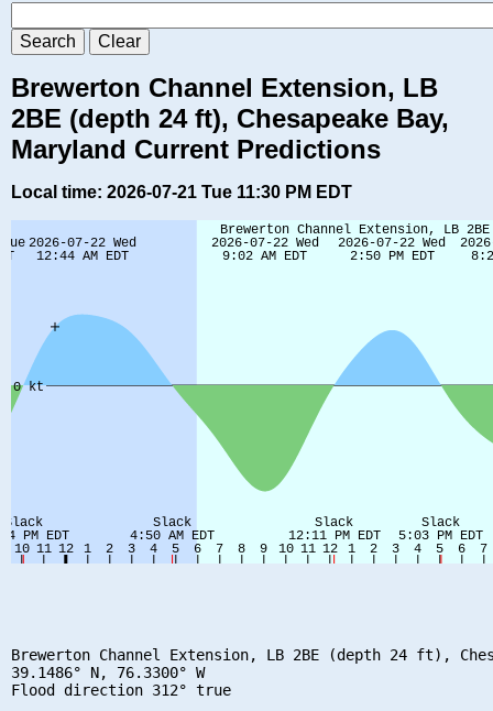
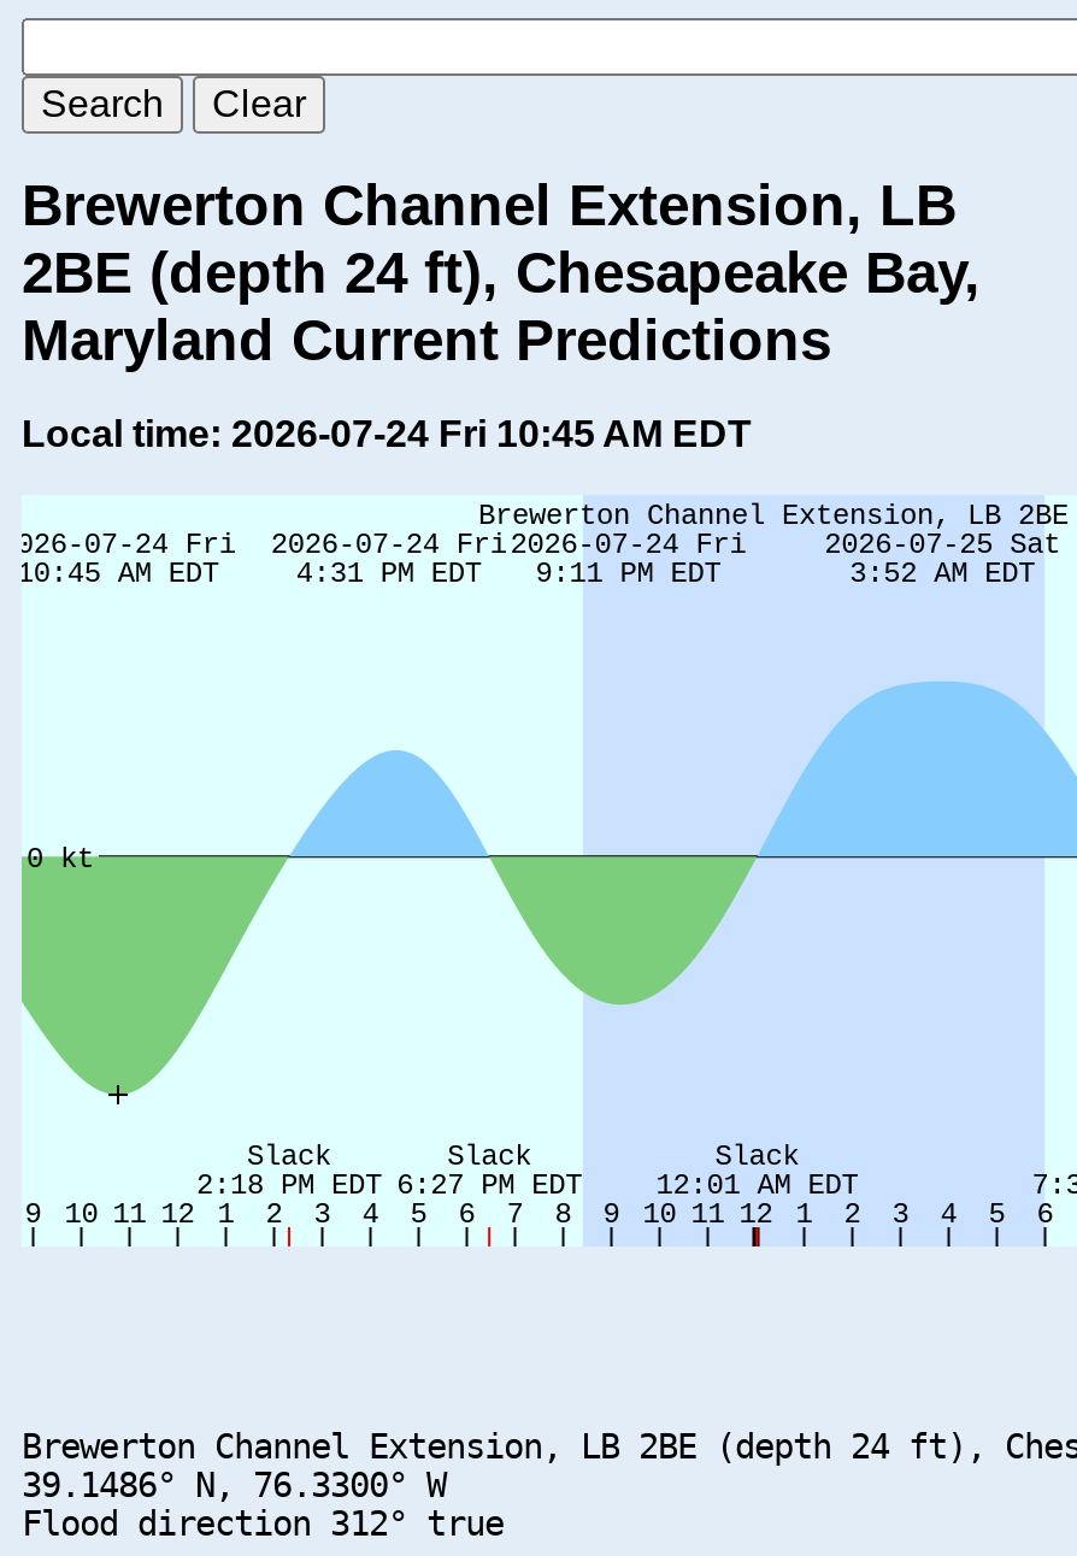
- Local time: 2026-07-21 Tue 11:30 PM EDT
+ Local time: 2026-07-24 Fri 10:45 AM EDT

- [image]
+ [image]
